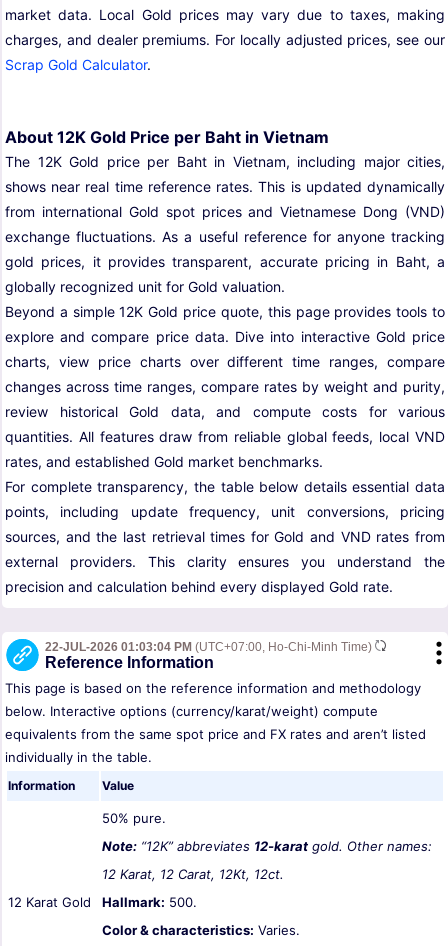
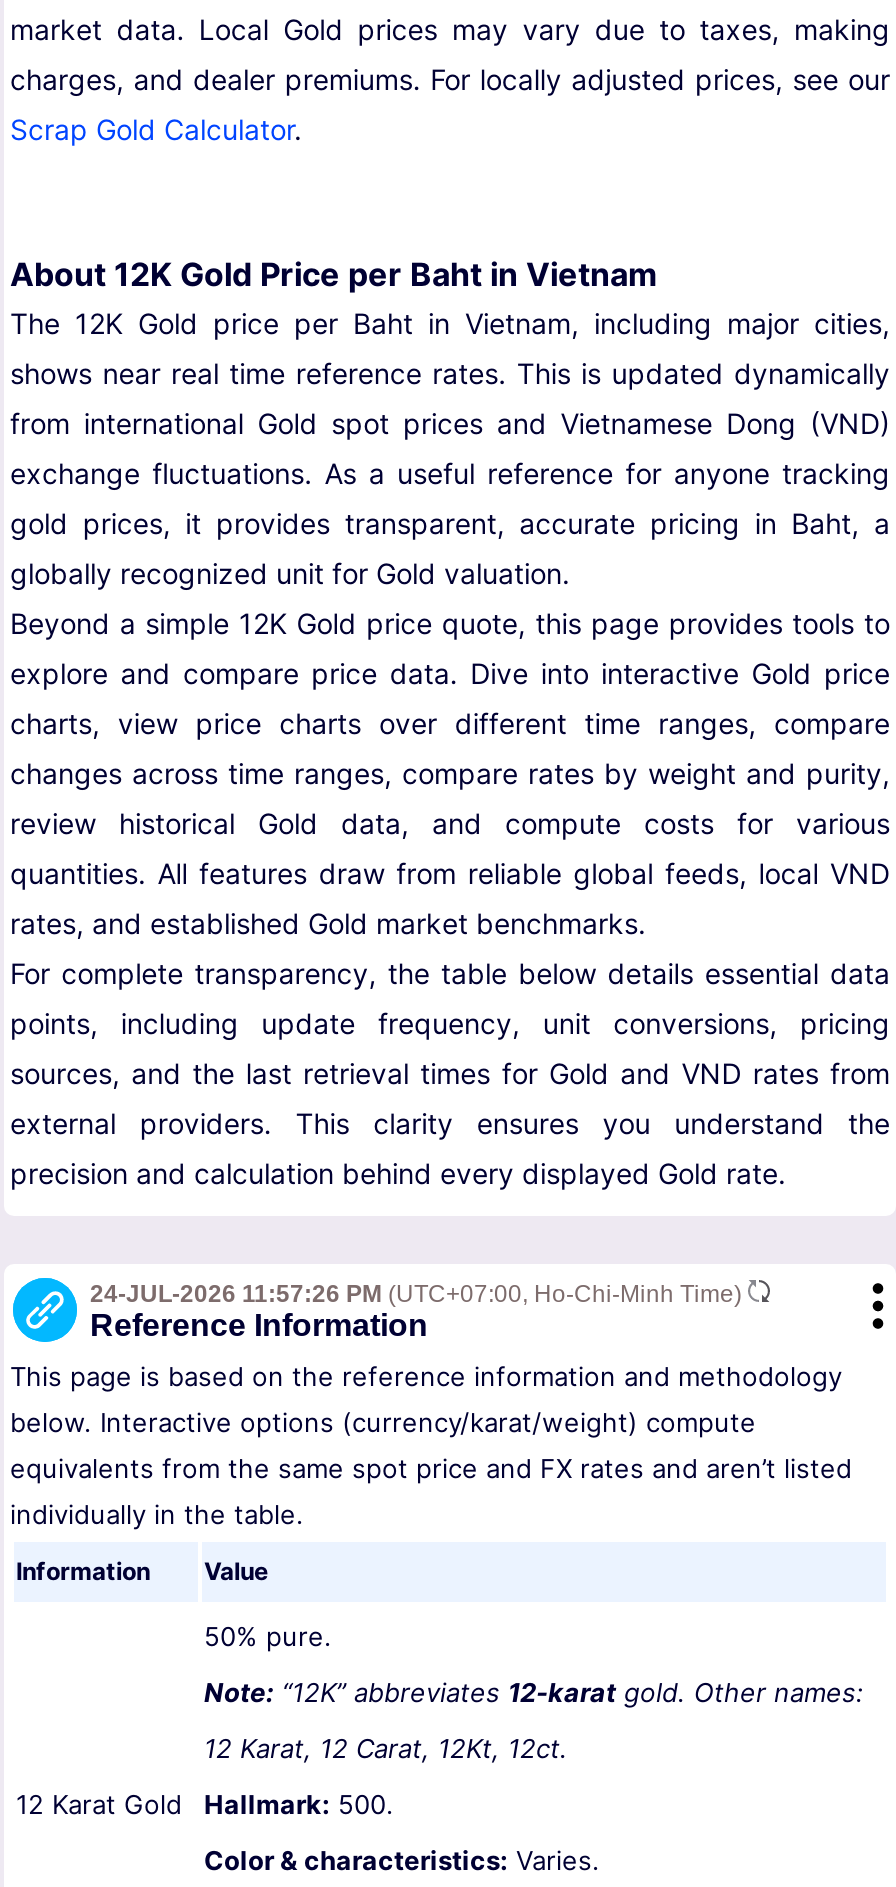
- 22-JUL-2026 01:03:04 PM (UTC+07:00, Ho-Chi-Minh Time)
+ 24-JUL-2026 11:57:26 PM (UTC+07:00, Ho-Chi-Minh Time)
